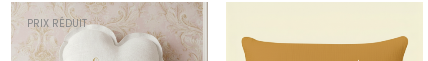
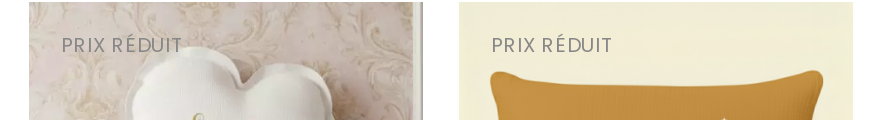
+ PRIX RÉDUIT
